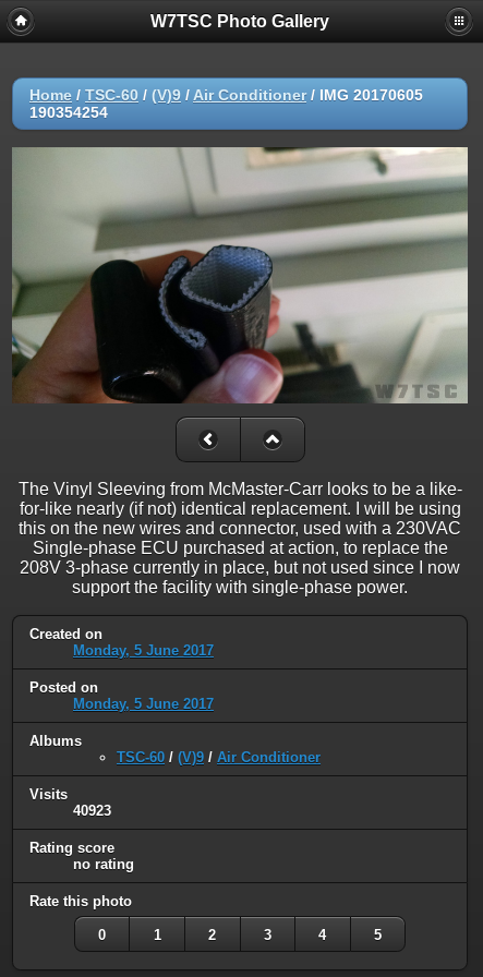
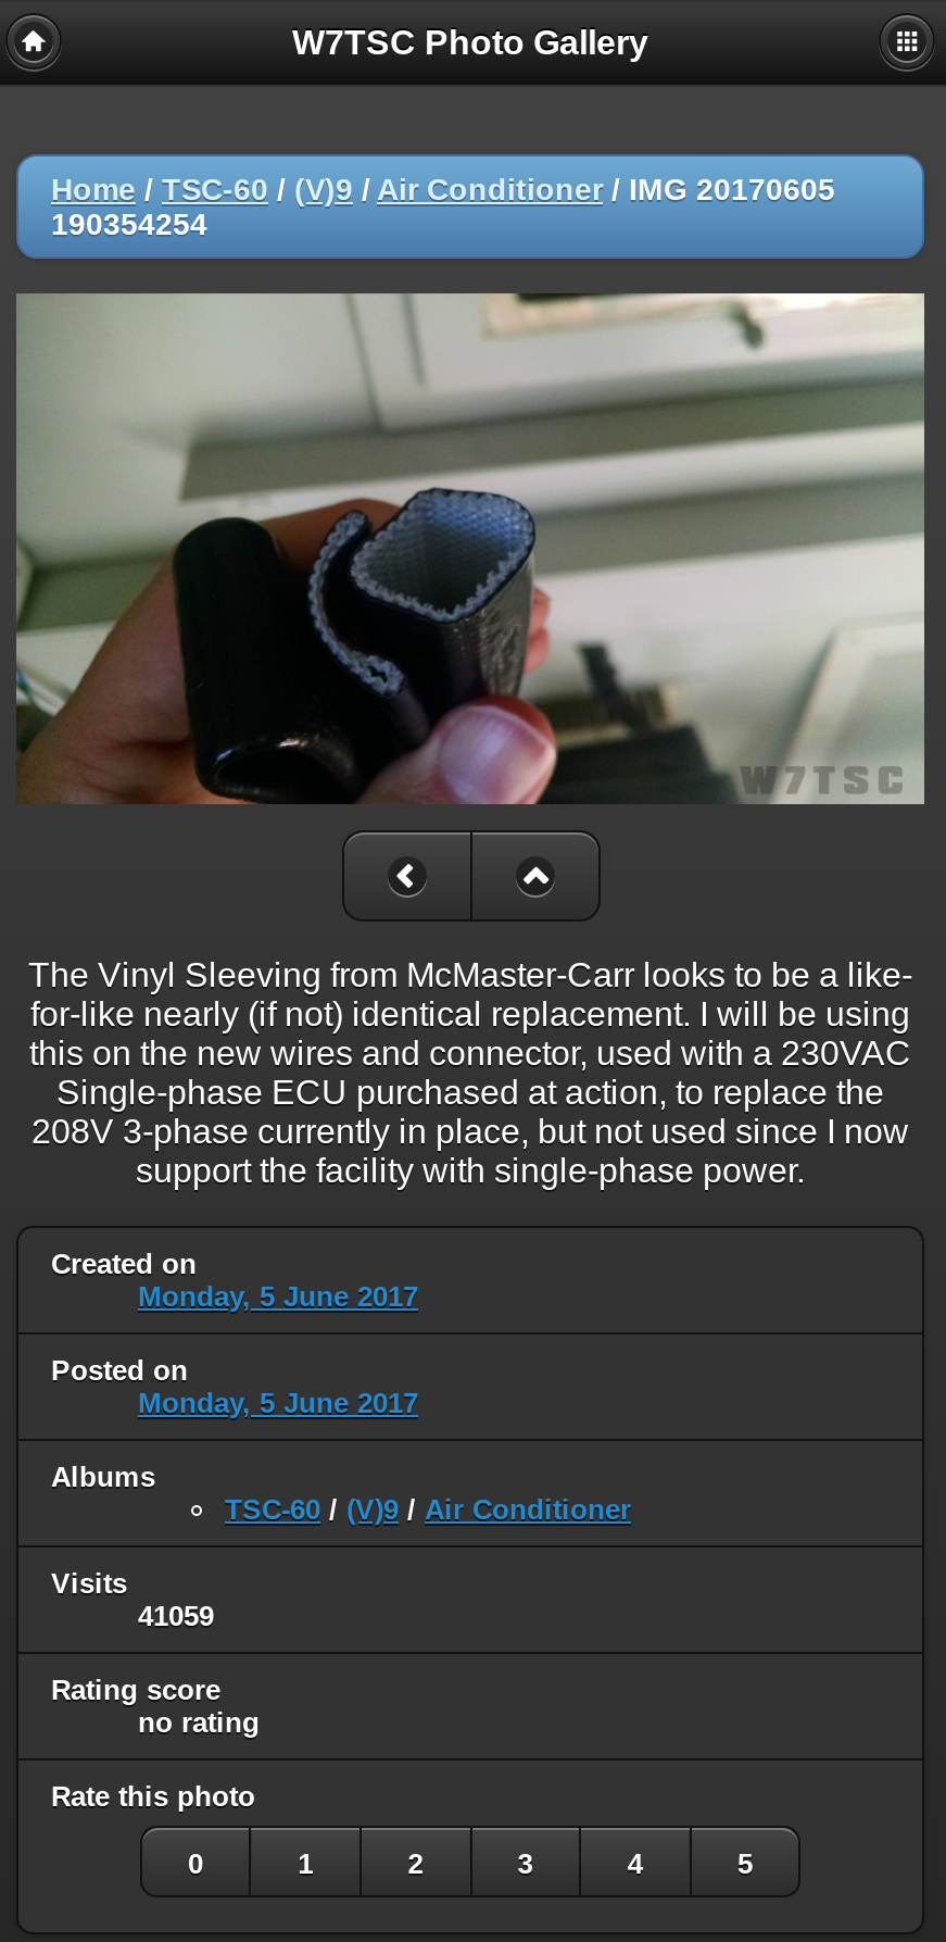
- 40923
+ 41059
